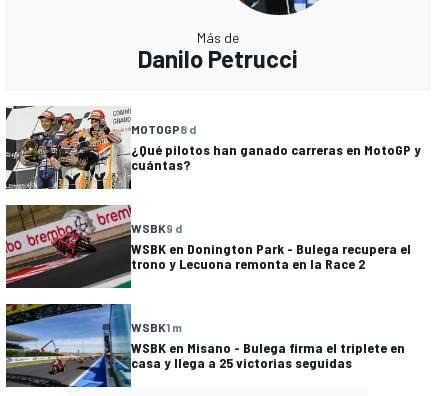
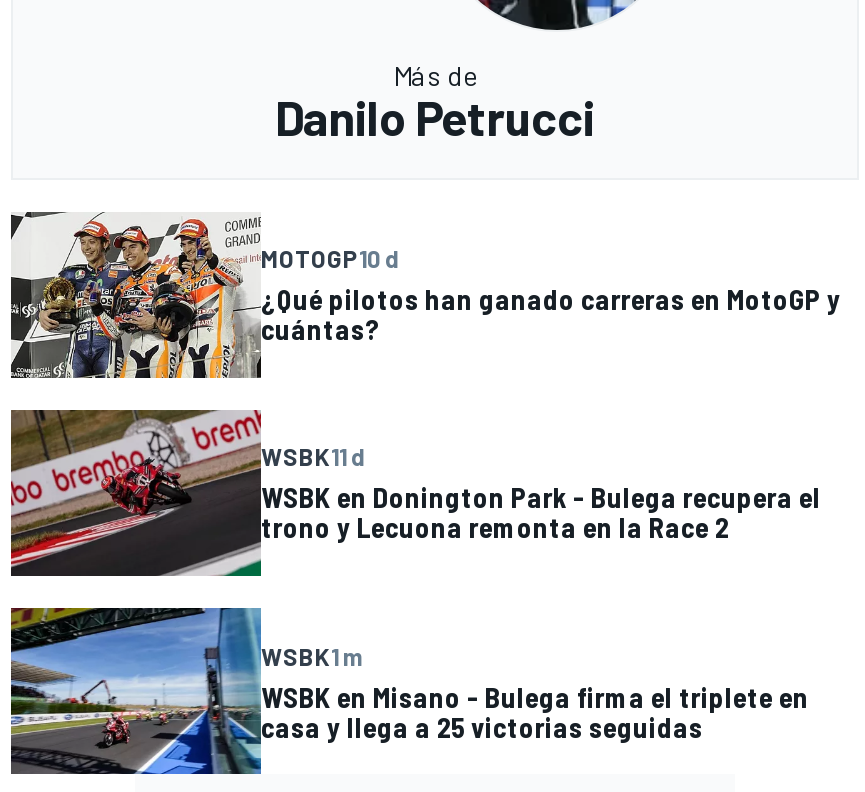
- MOTOGP8 d
+ MOTOGP10 d

- WSBK9 d
+ WSBK11 d
